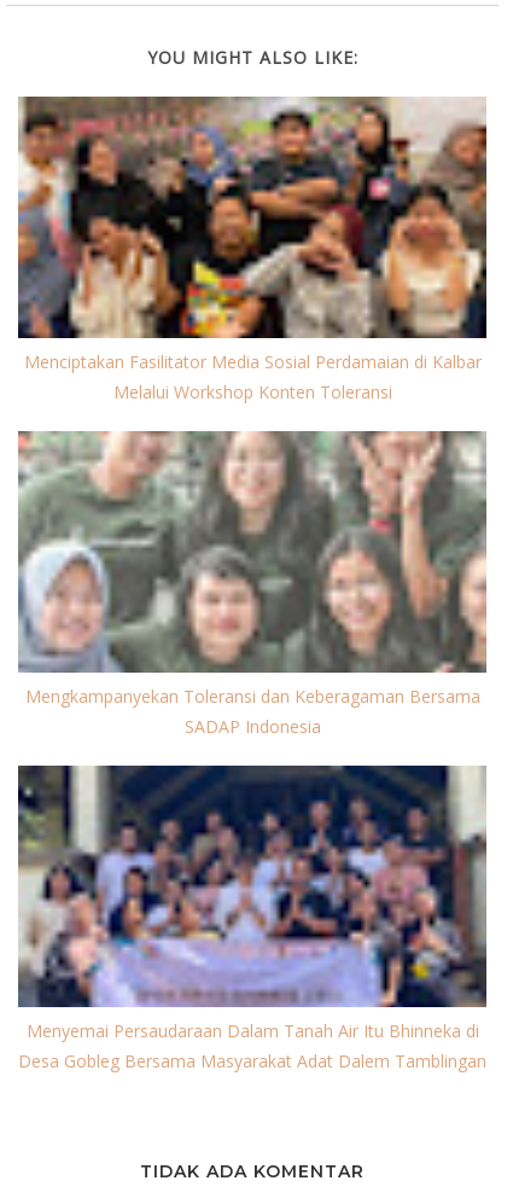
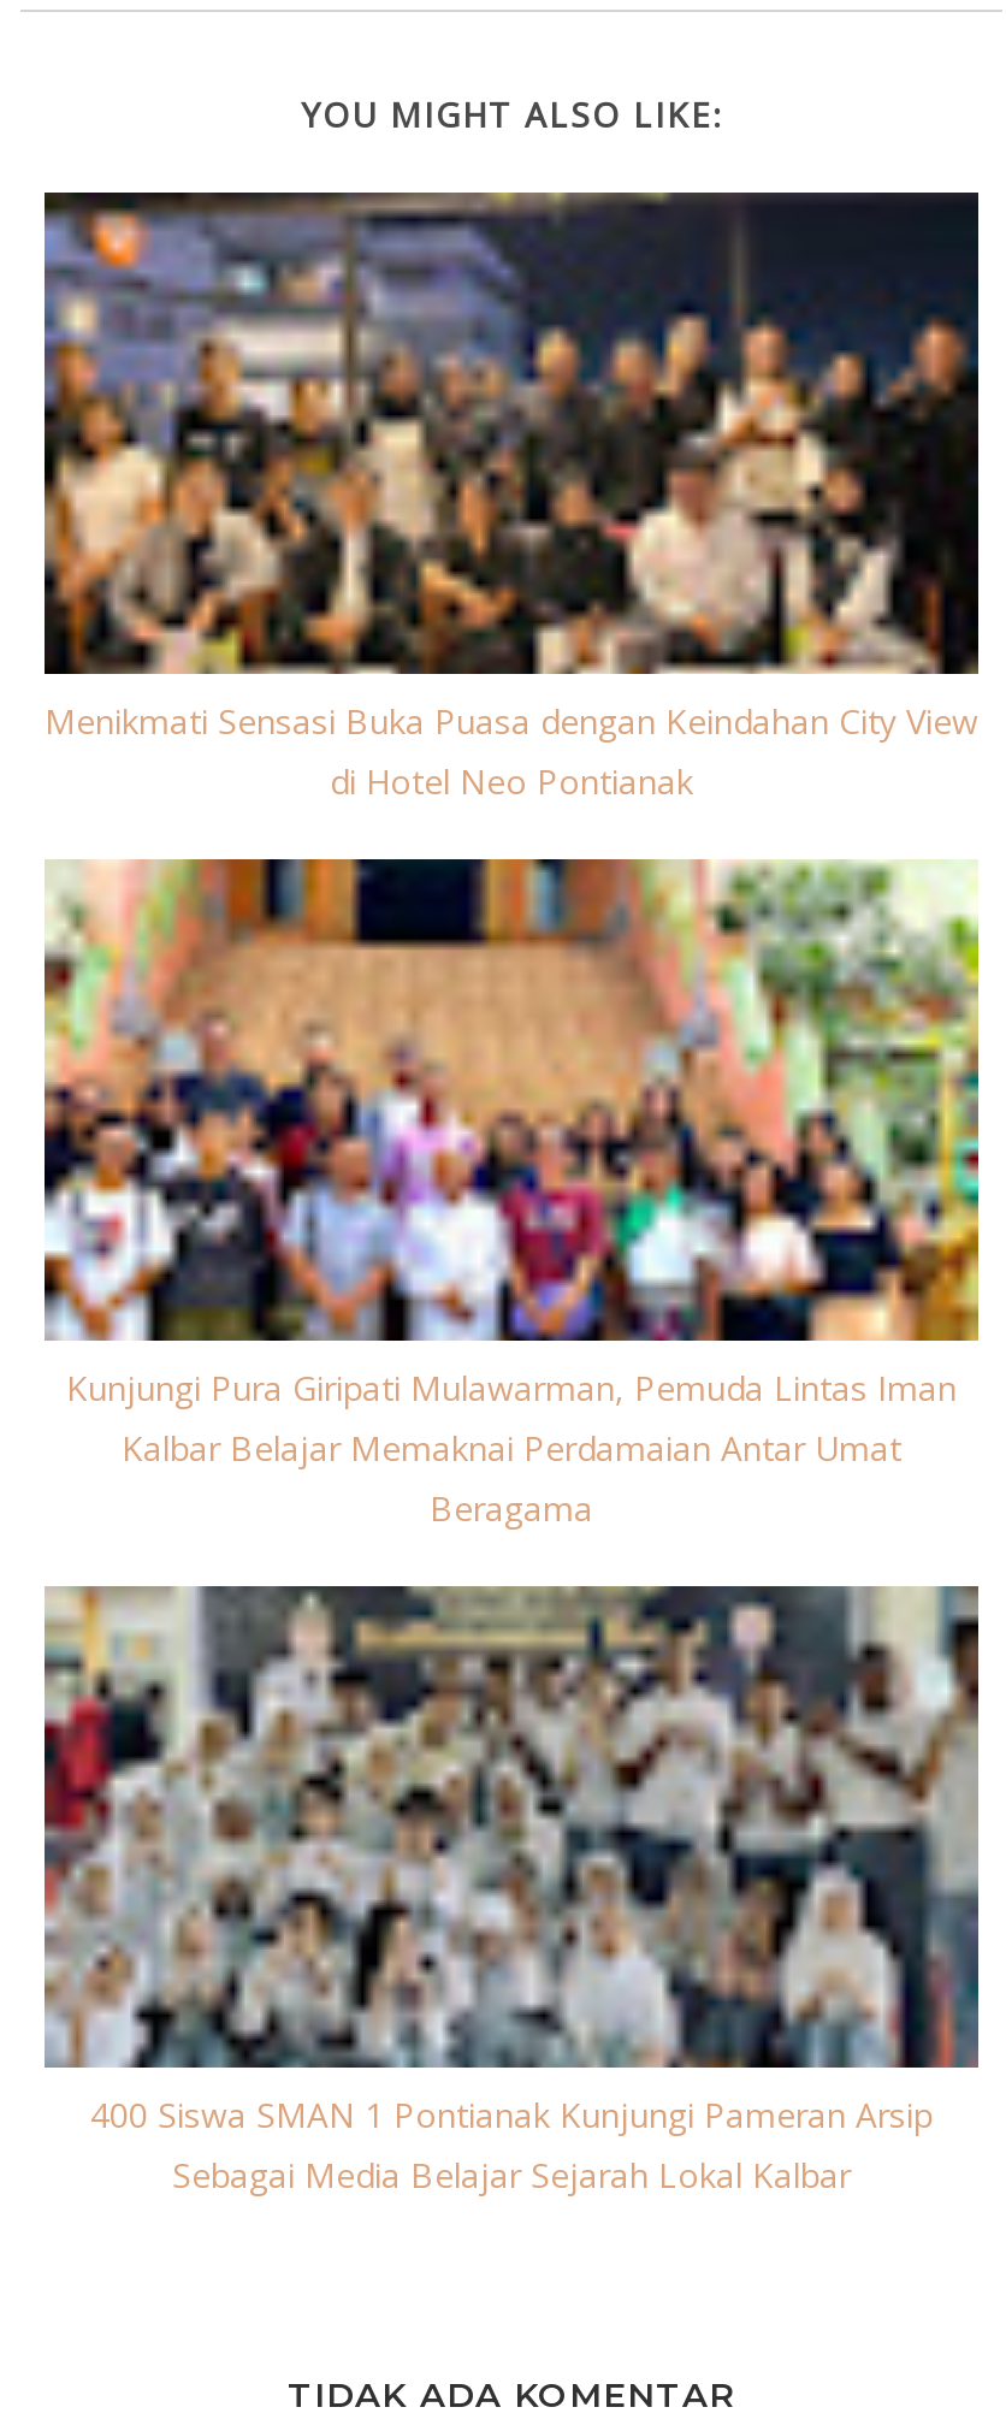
- [image]
- Menciptakan Fasilitator Media Sosial Perdamaian di Kalbar
- Melalui Workshop Konten Toleransi
+ [image]
+ Menikmati Sensasi Buka Puasa dengan Keindahan City View
+ di Hotel Neo Pontianak

- [image]
- Mengkampanyekan Toleransi dan Keberagaman Bersama
- SADAP Indonesia
+ [image]
+ Kunjungi Pura Giripati Mulawarman, Pemuda Lintas Iman
+ Kalbar Belajar Memaknai Perdamaian Antar Umat
+ Beragama

- [image]
- Menyemai Persaudaraan Dalam Tanah Air Itu Bhinneka di
- Desa Gobleg Bersama Masyarakat Adat Dalem Tamblingan
+ [image]
+ 400 Siswa SMAN 1 Pontianak Kunjungi Pameran Arsip
+ Sebagai Media Belajar Sejarah Lokal Kalbar
